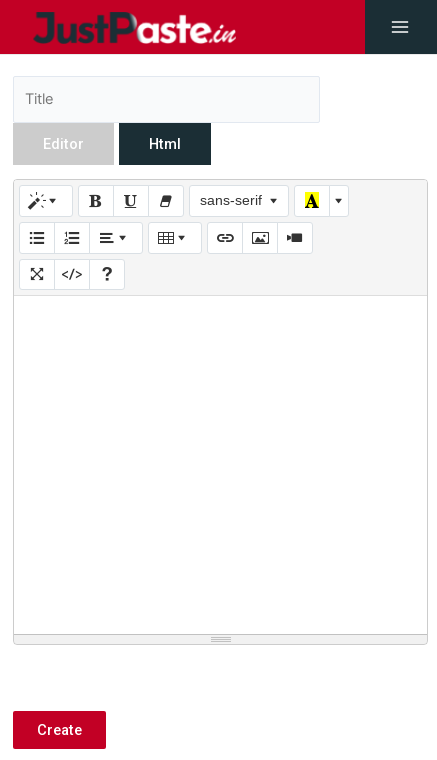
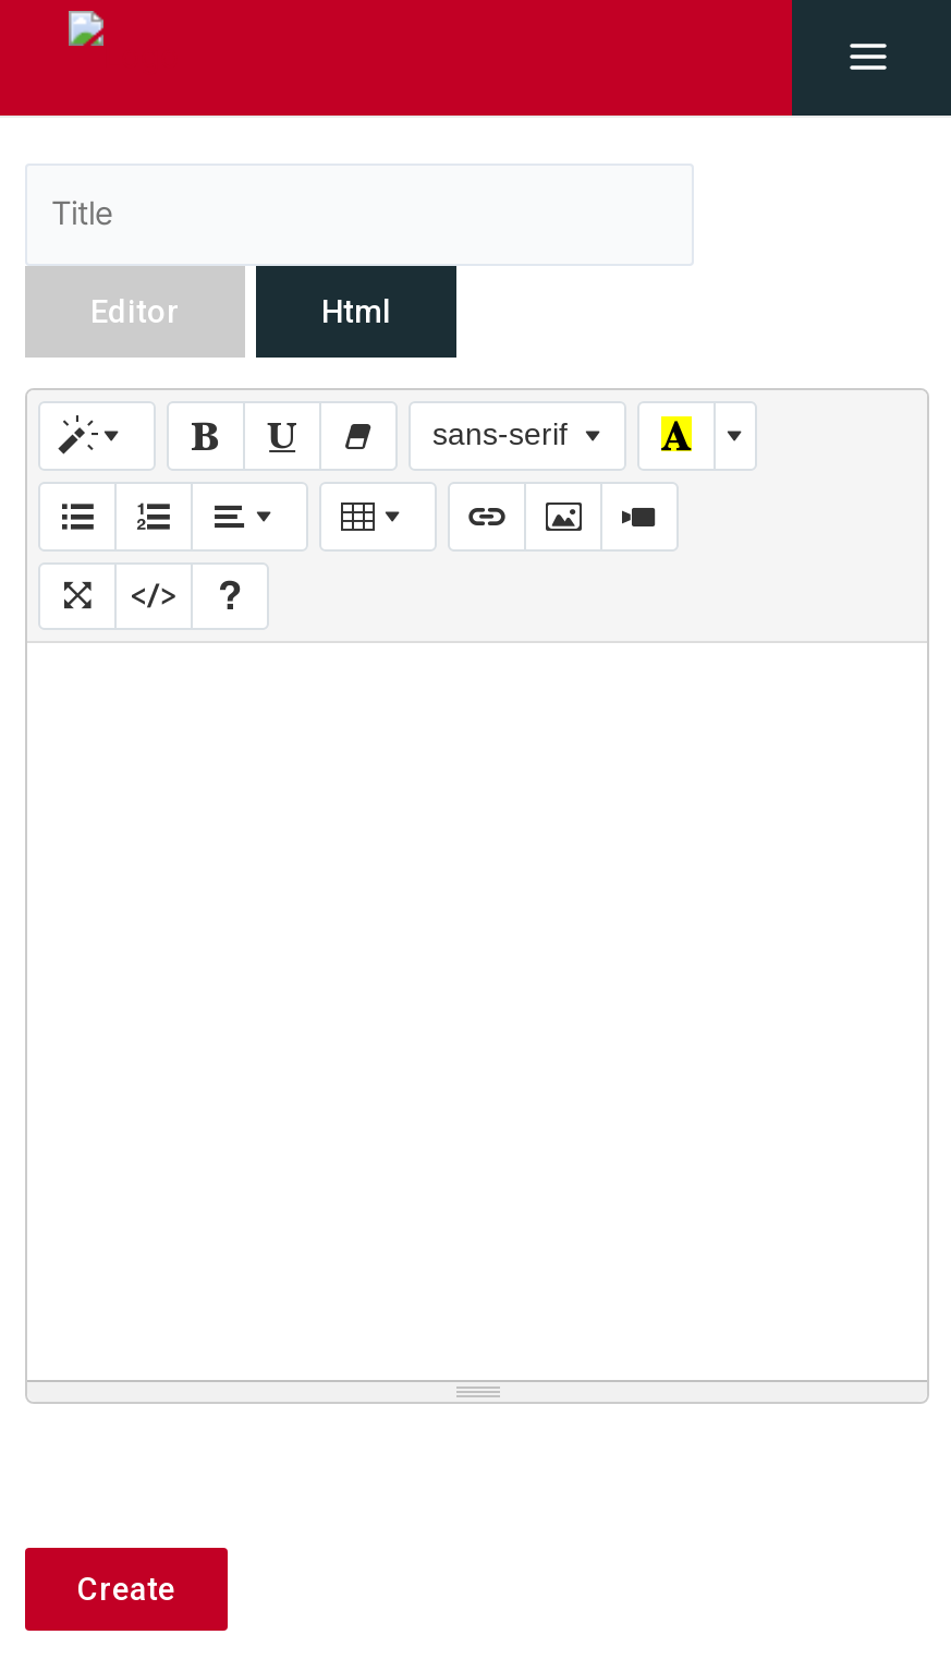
- [image]
